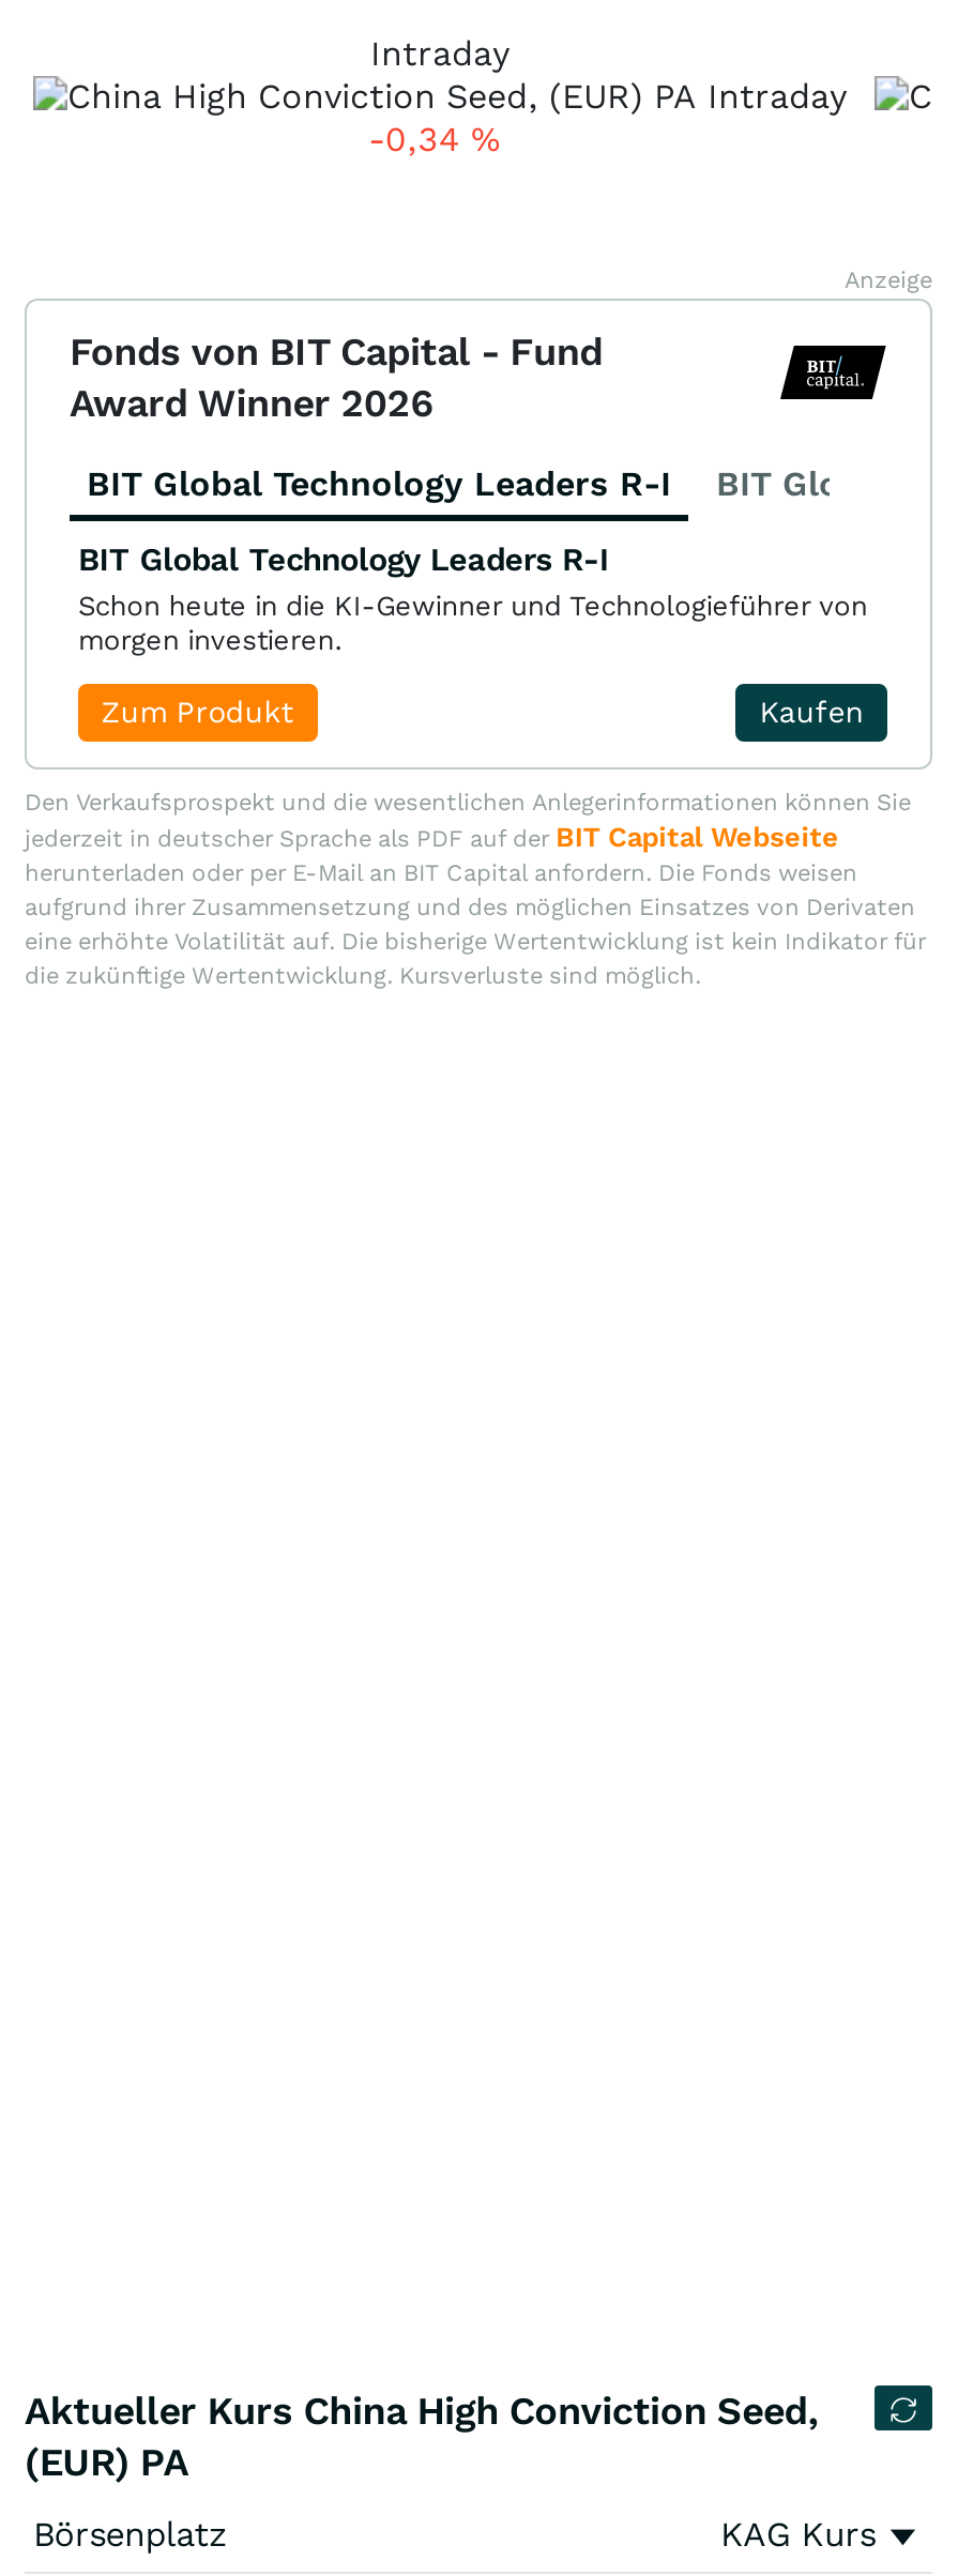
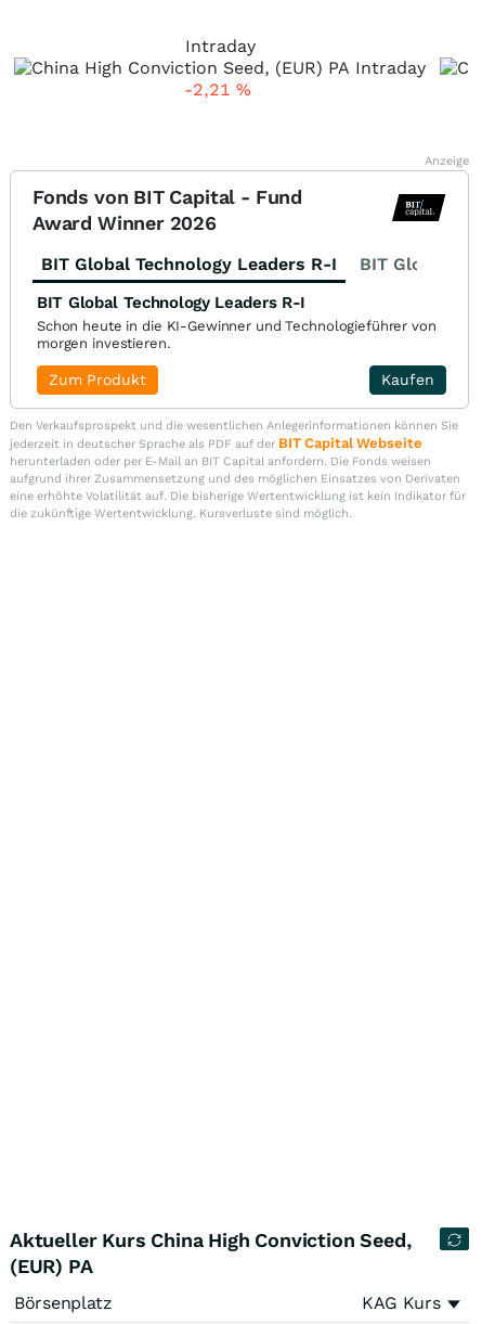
- -0,34%
+ -2,21%
